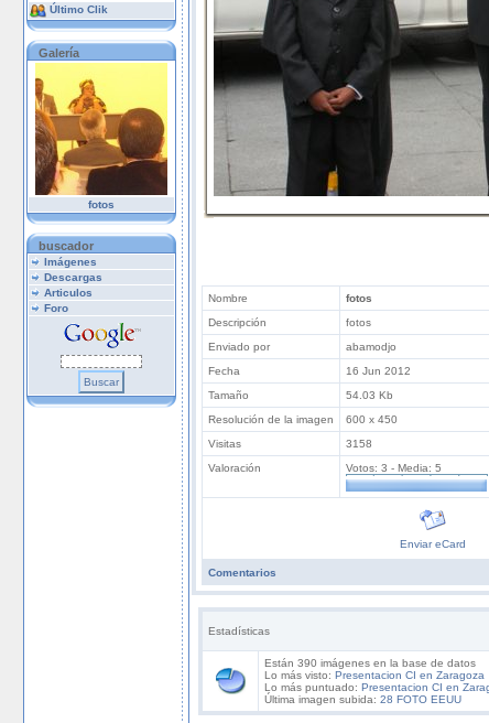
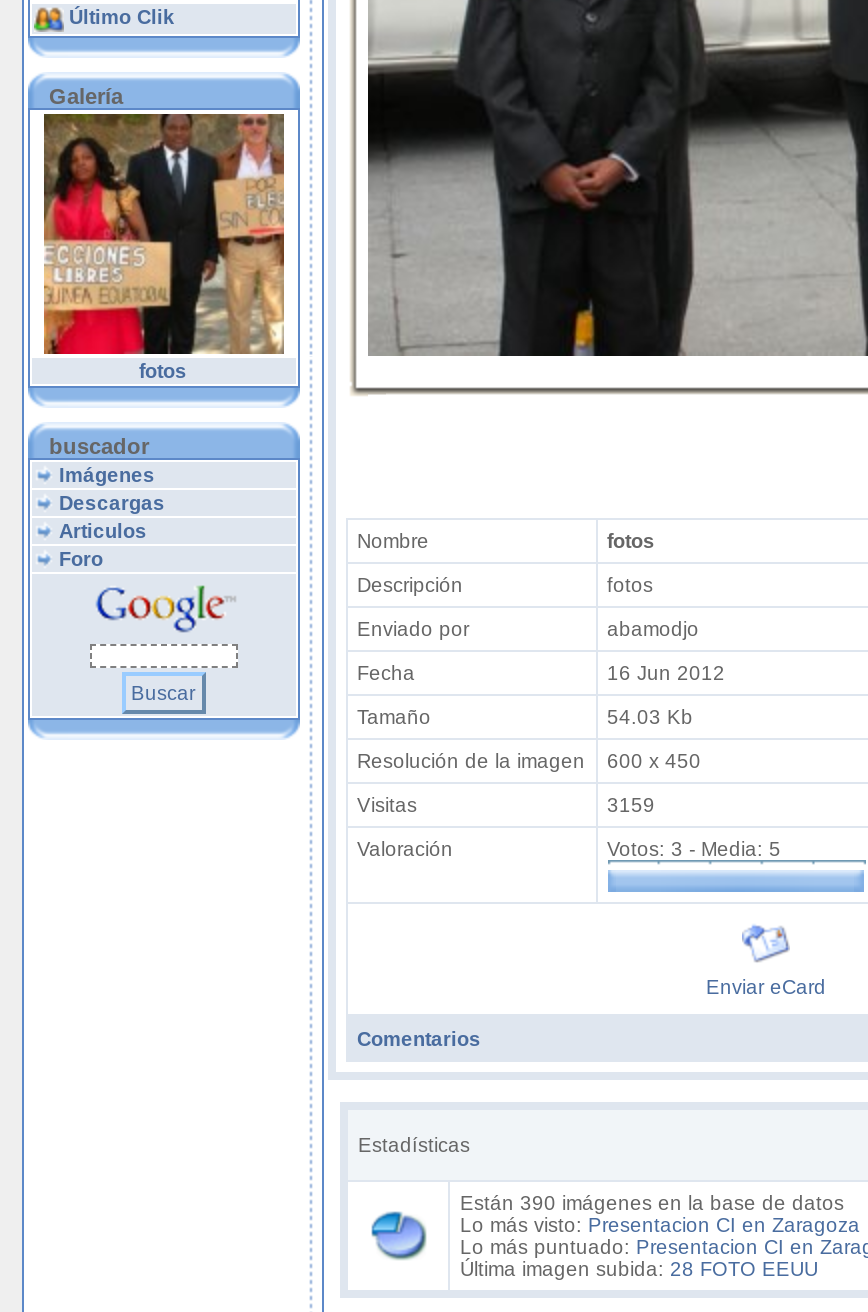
- [image]
+ [image]

- 3158
+ 3159
